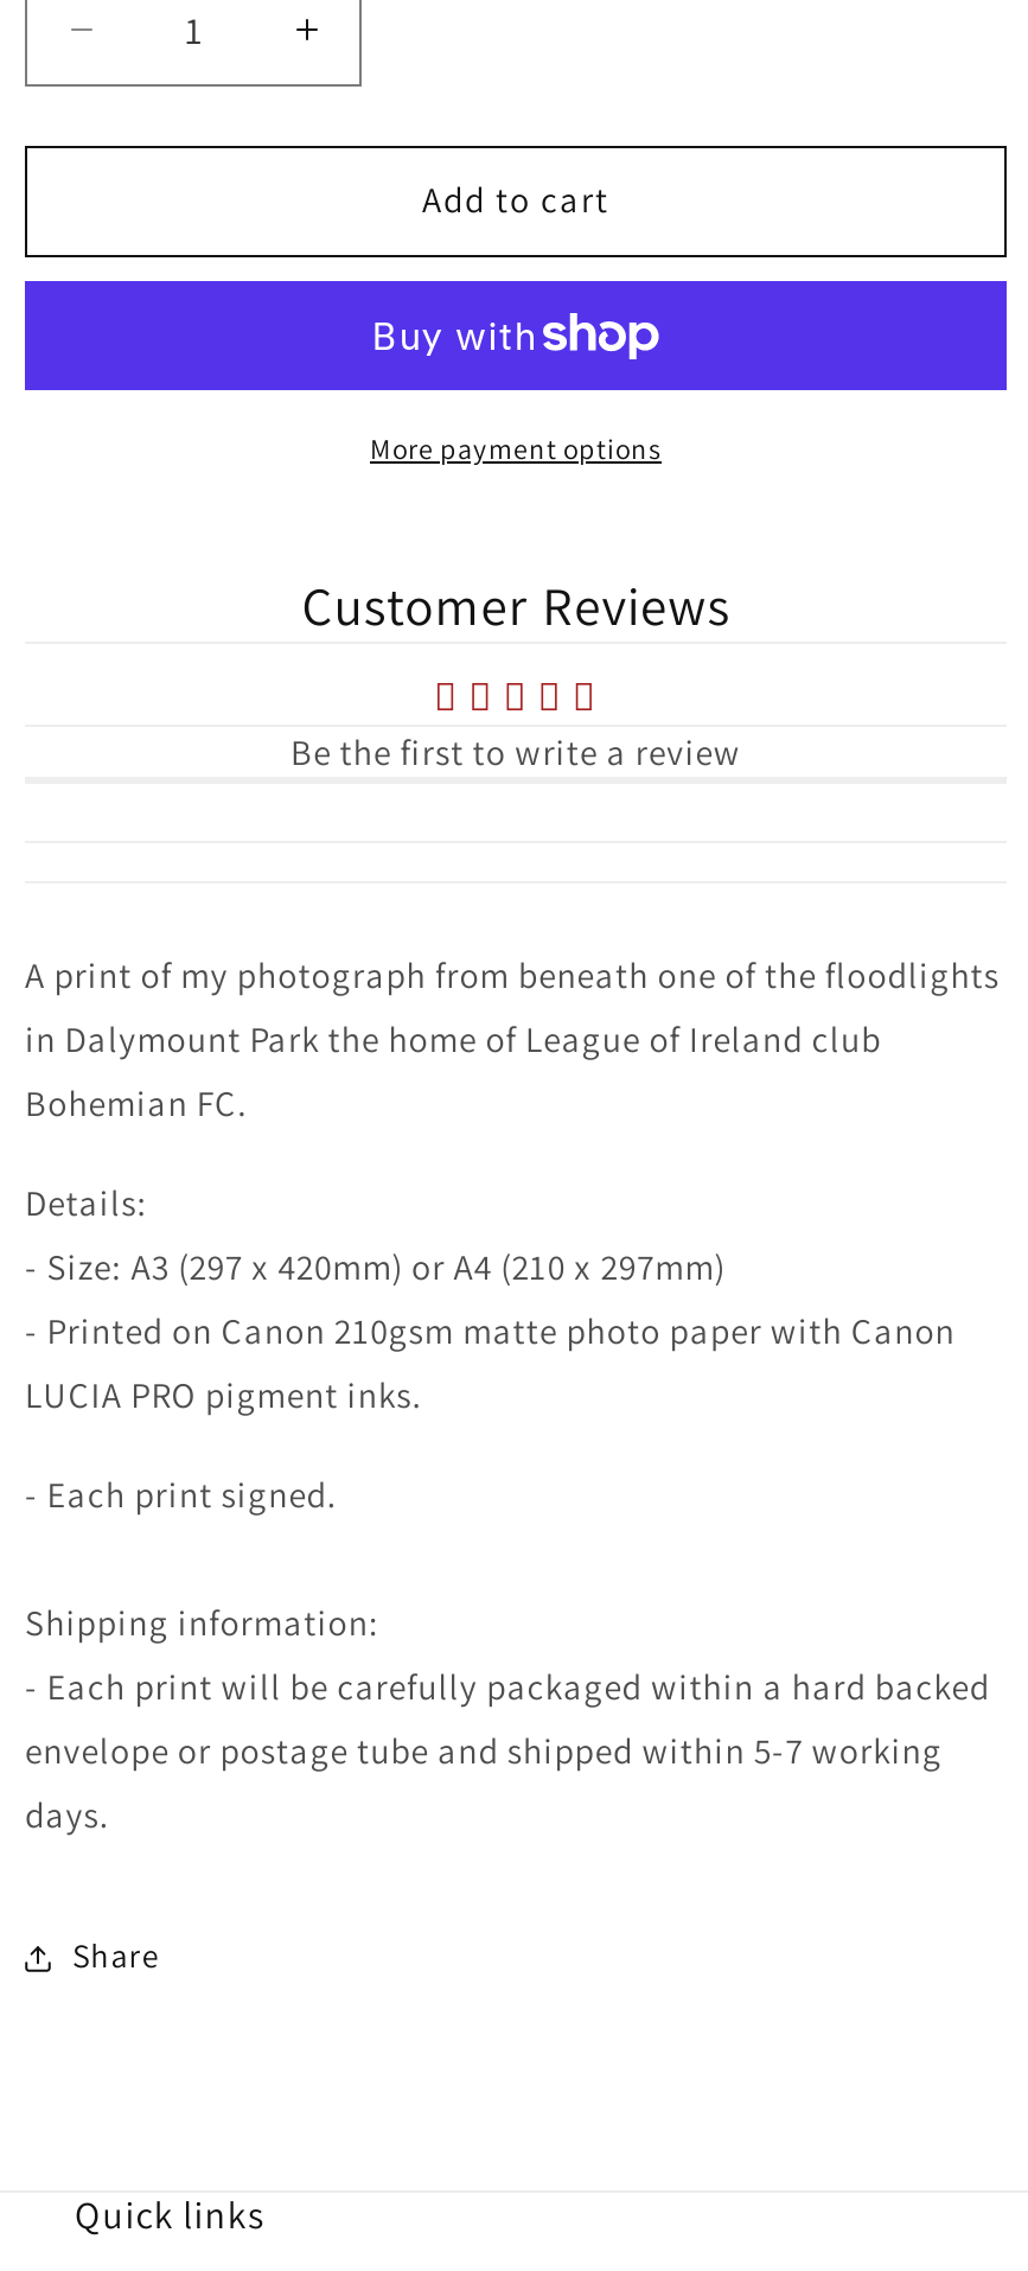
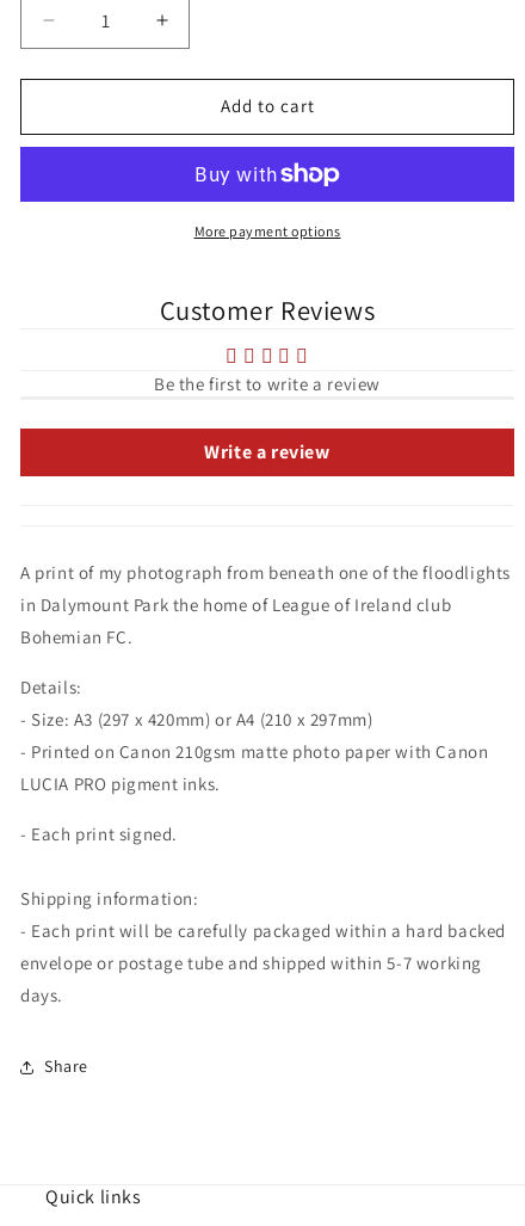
+ Write a review
